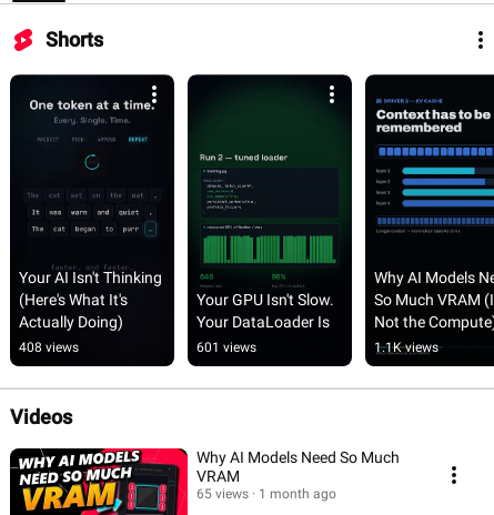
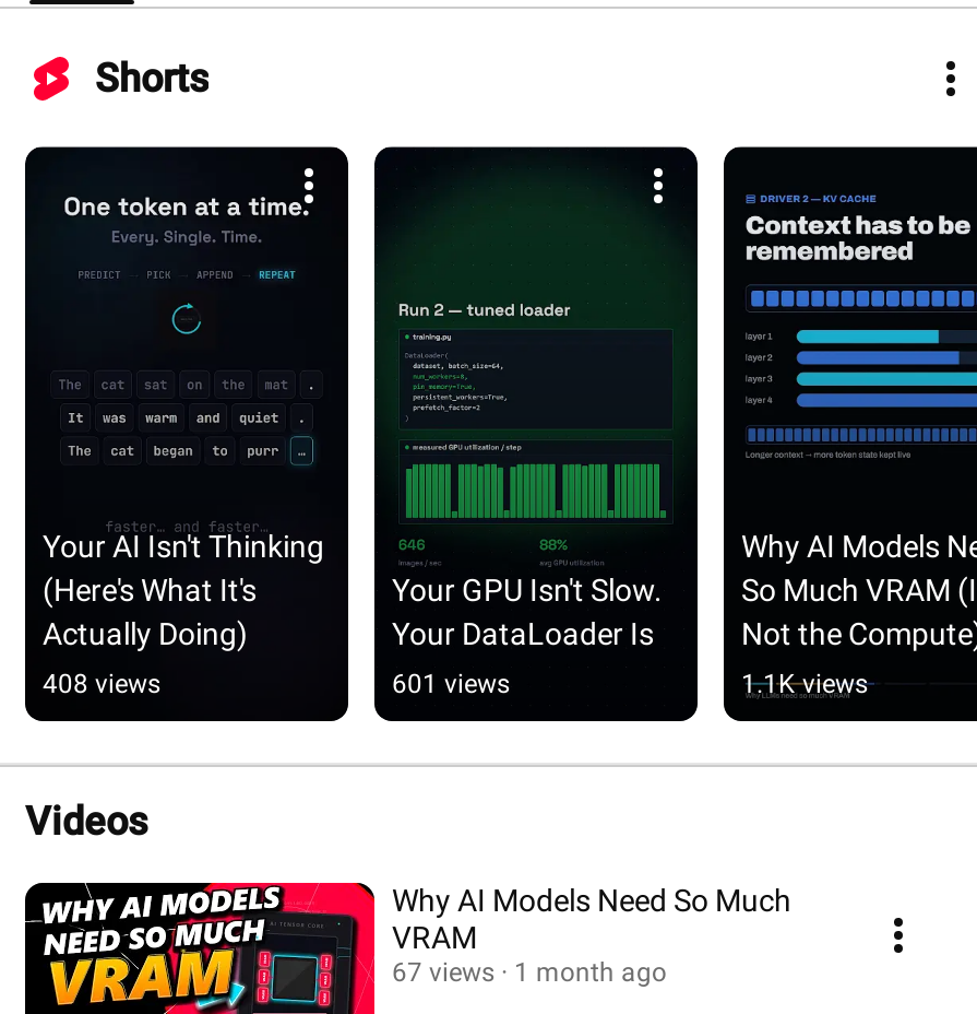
- 65 views 1 month ago
+ 67 views 1 month ago
